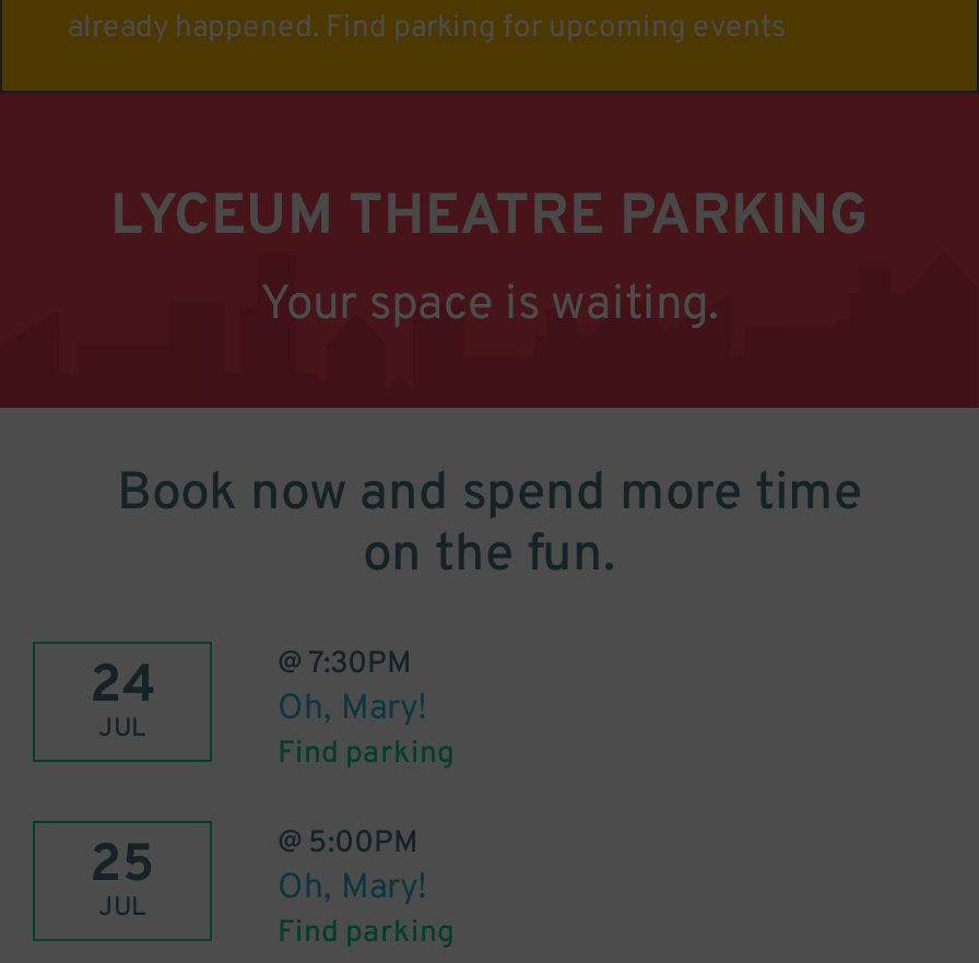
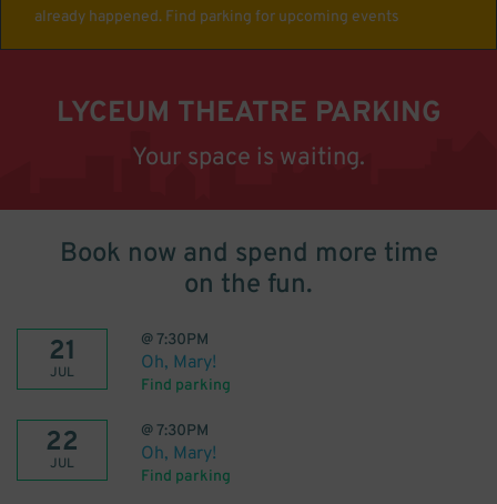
- 24
+ 21

- 25
+ 22

- @ 5:00PM
+ @ 7:30PM
